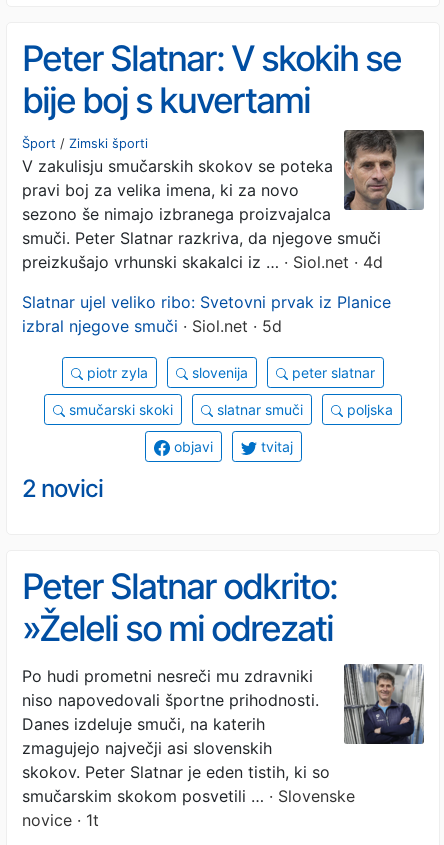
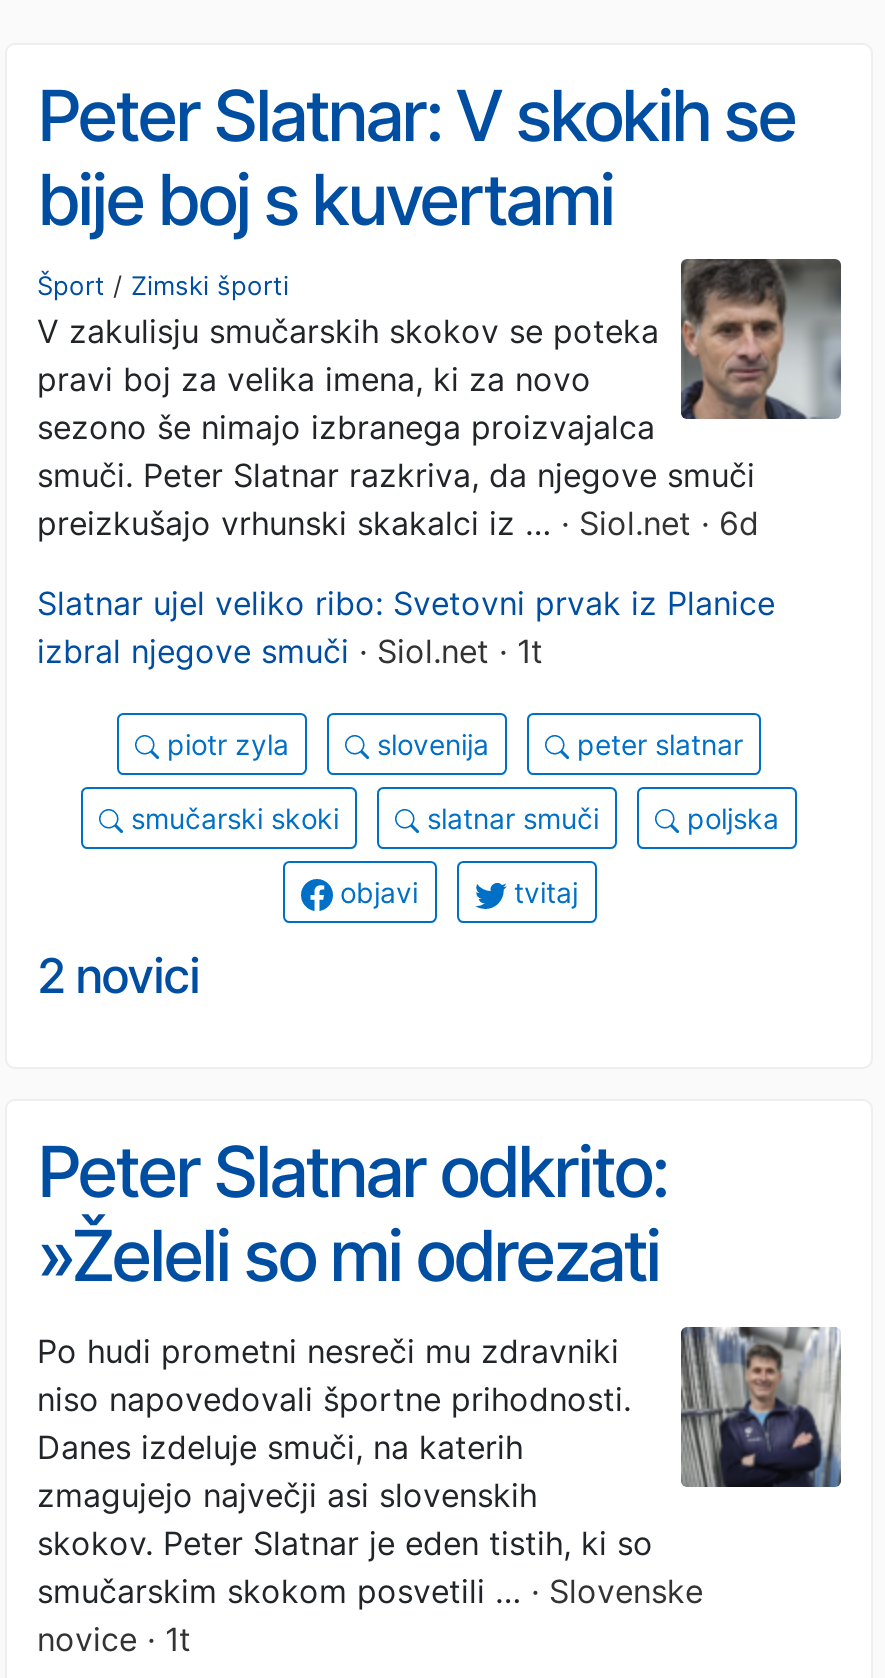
- preizkušajo vrhunski skakalci iz … · Siol.net · 4d
+ preizkušajo vrhunski skakalci iz … · Siol.net · 6d

- izbral njegove smuči · Siol.net · 5d
+ izbral njegove smuči · Siol.net · 1t
